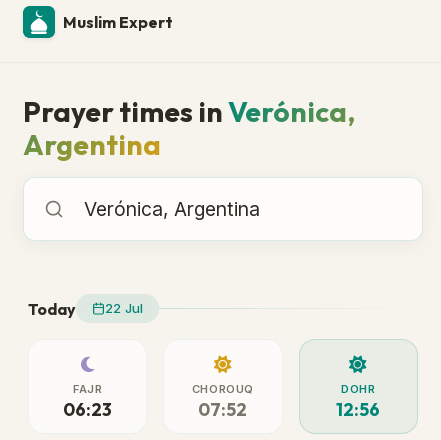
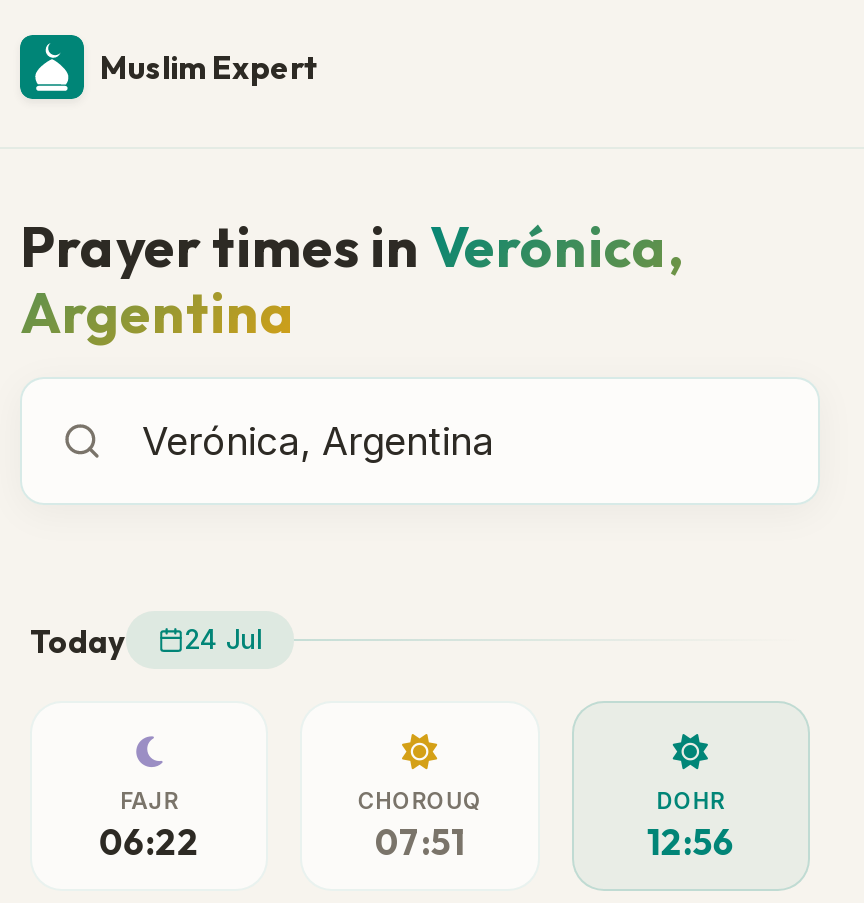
- Today 22 Jul
+ Today 24 Jul

- 06:23
+ 06:22

- 07:52
+ 07:51
